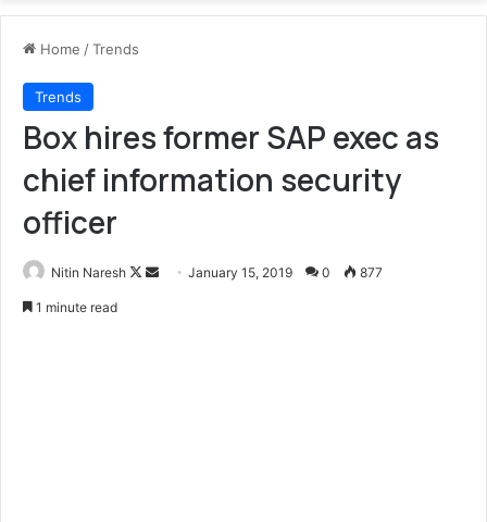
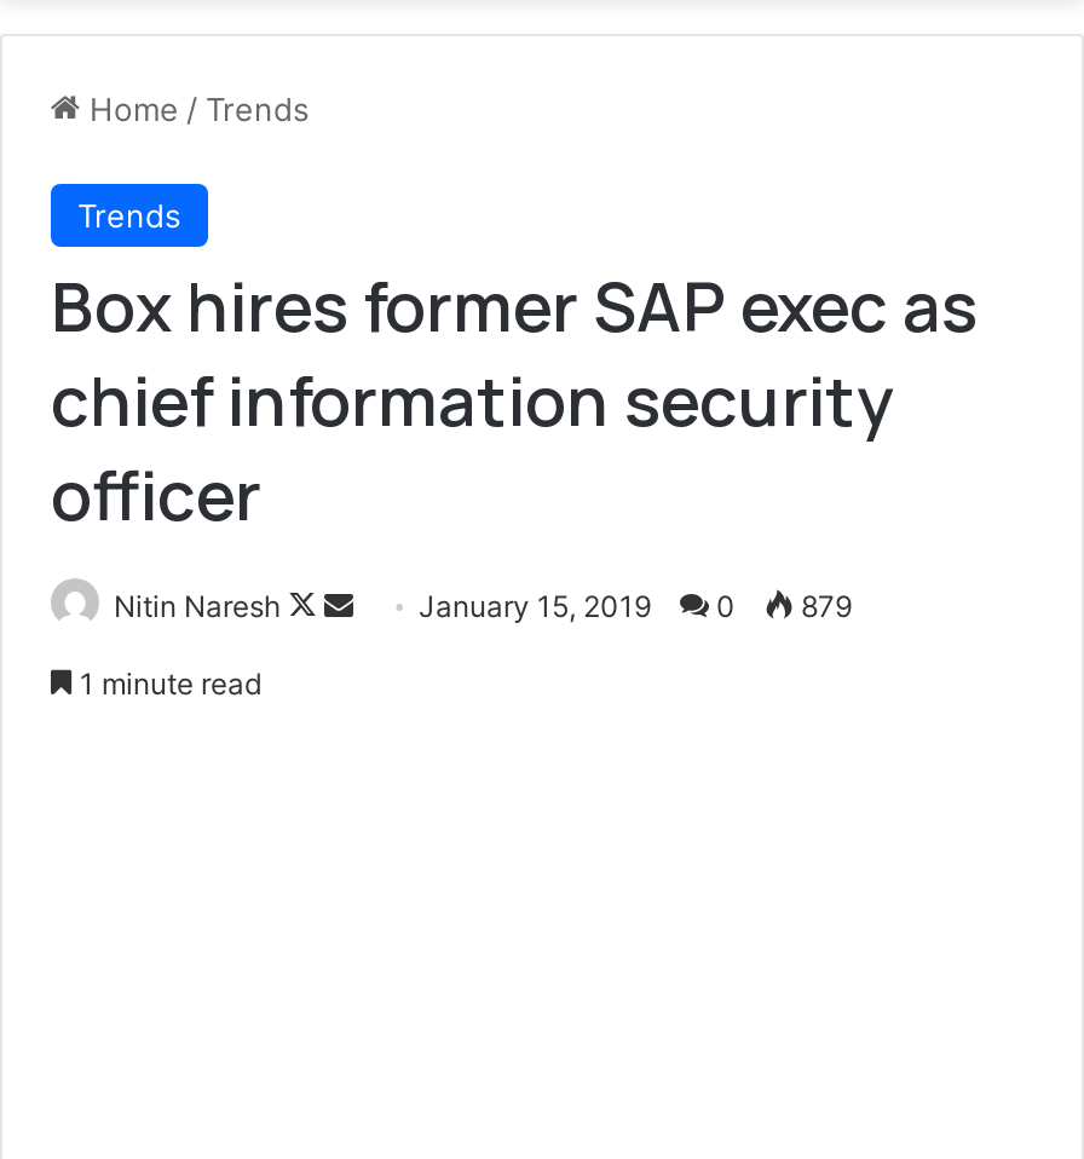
- 877
+ 879
